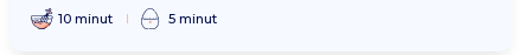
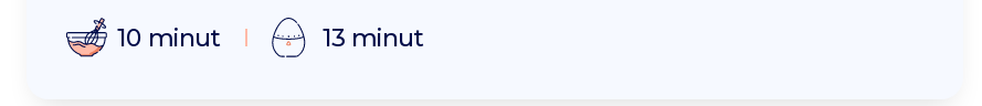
- 5 minut
+ 13 minut
